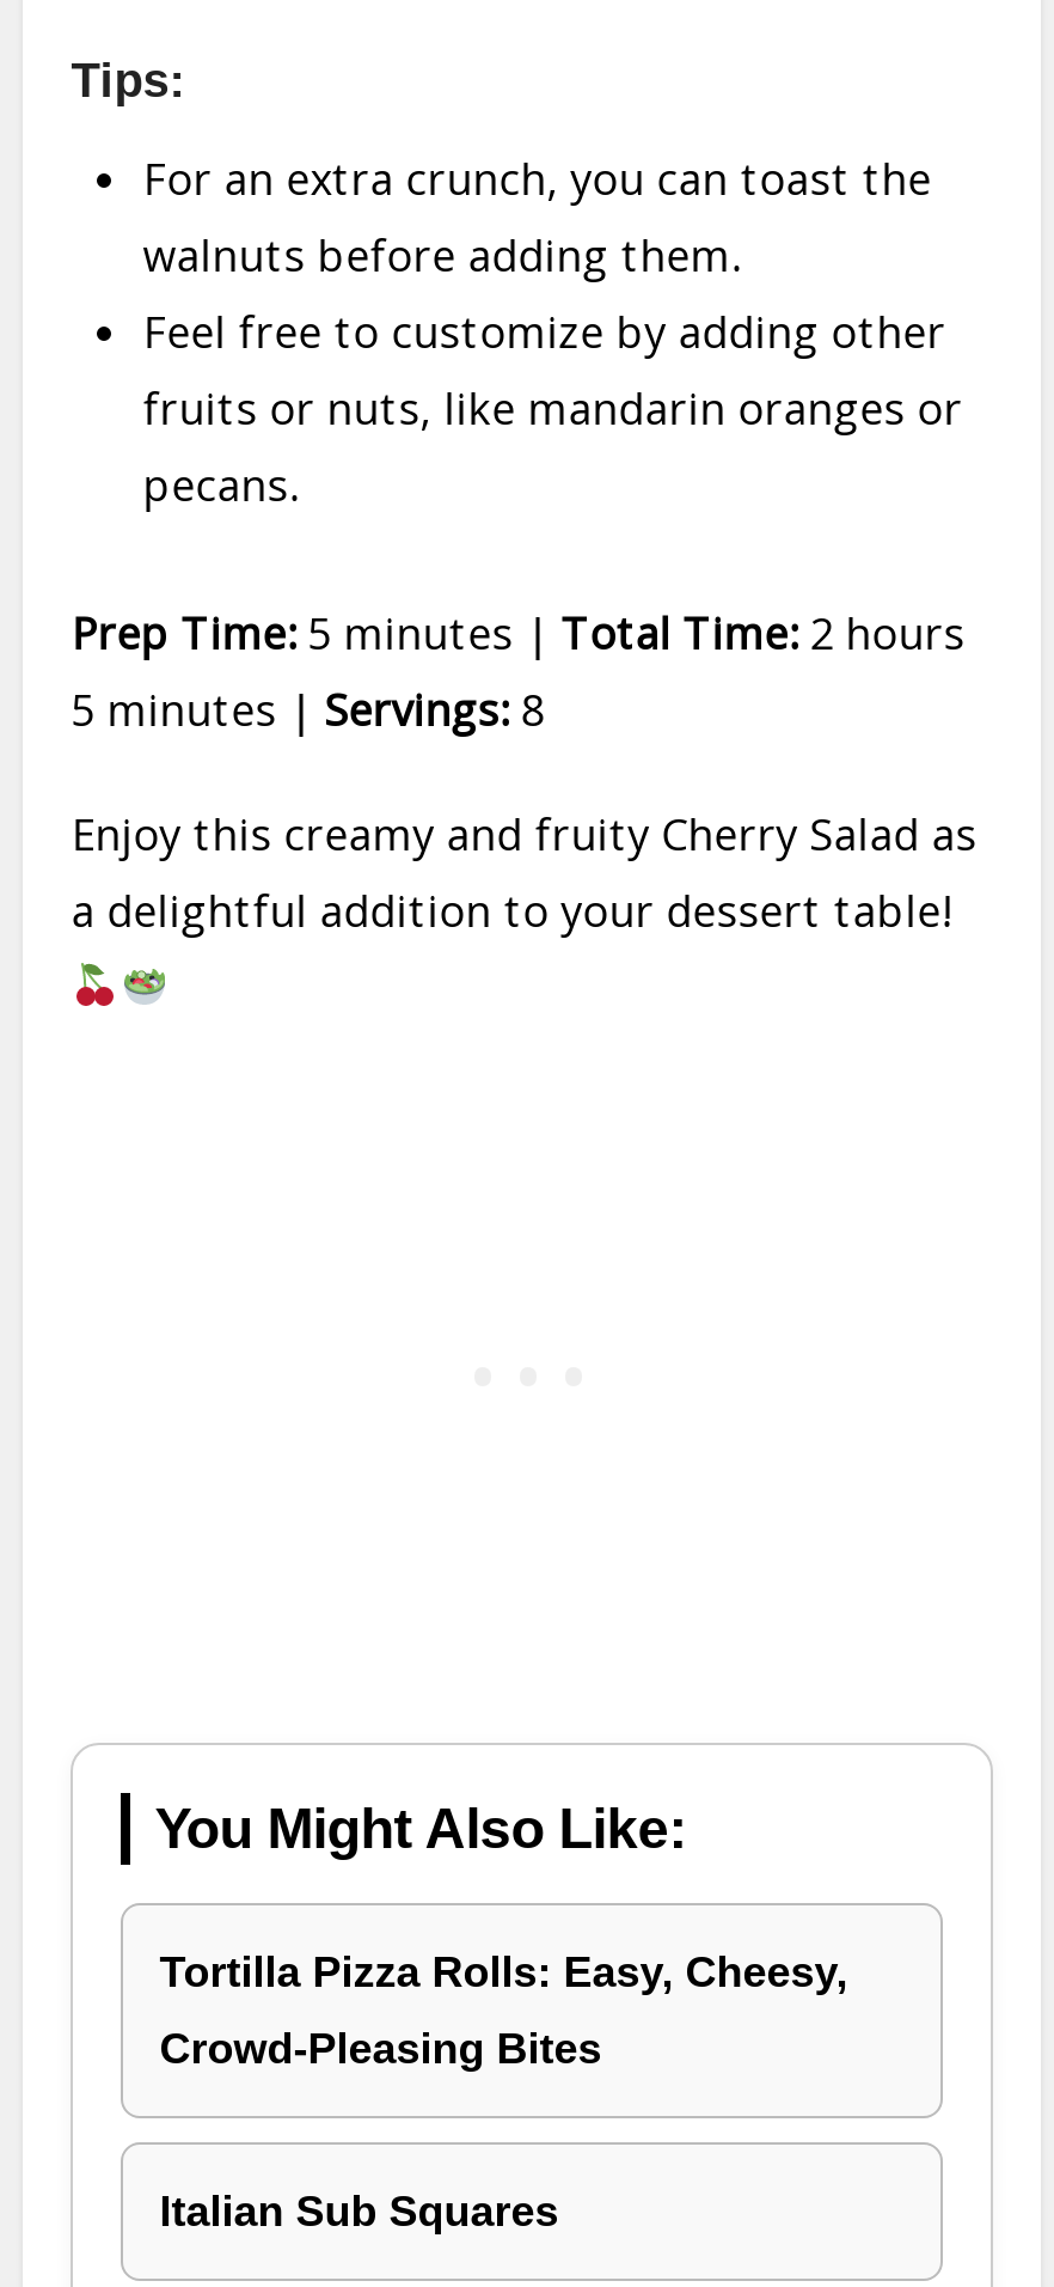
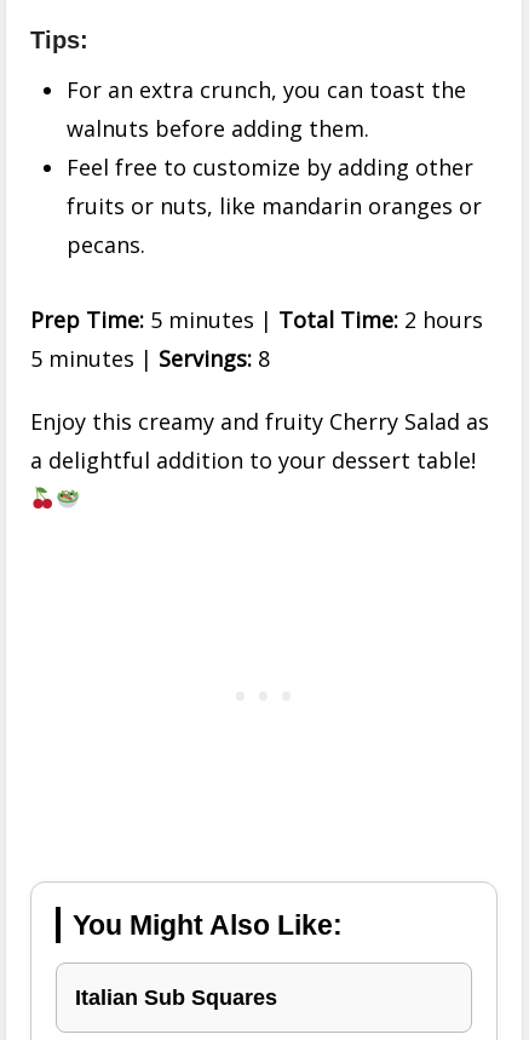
- Tortilla Pizza Rolls: Easy, Cheesy,
- Crowd-Pleasing Bites
